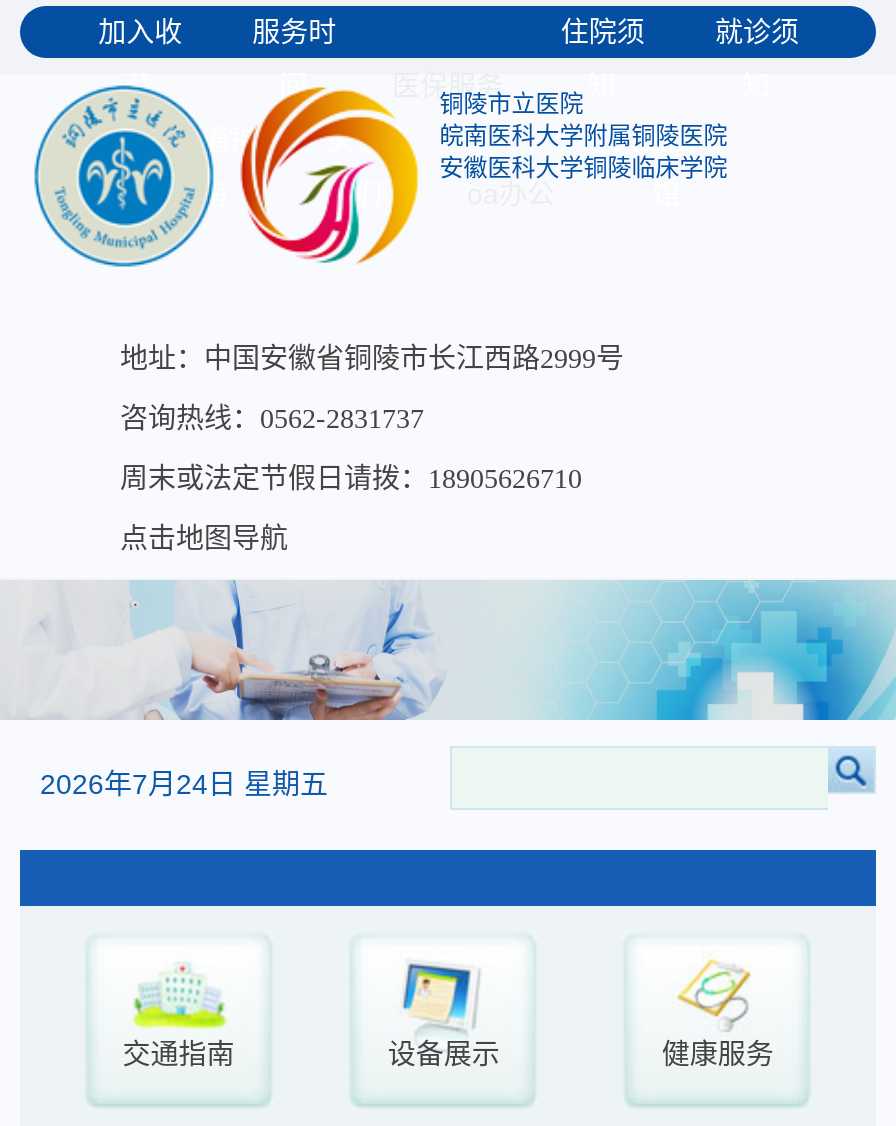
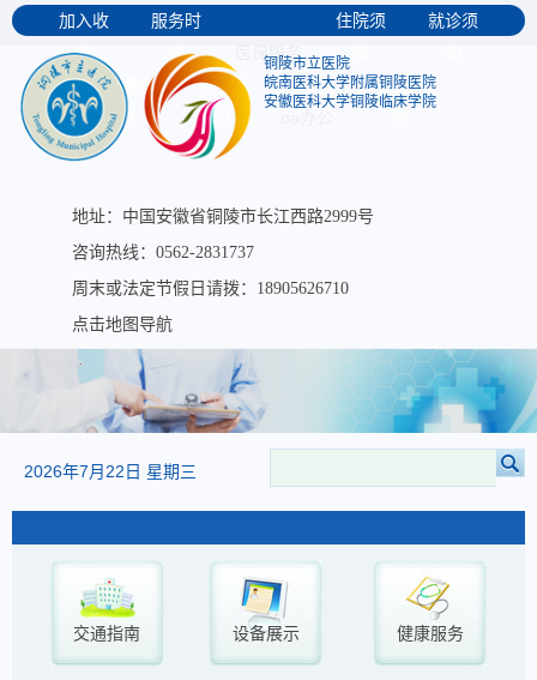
- 2026年7月24日 星期五
+ 2026年7月22日 星期三
